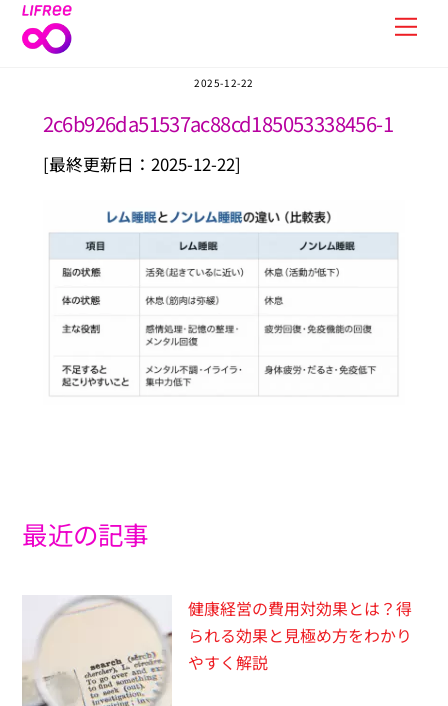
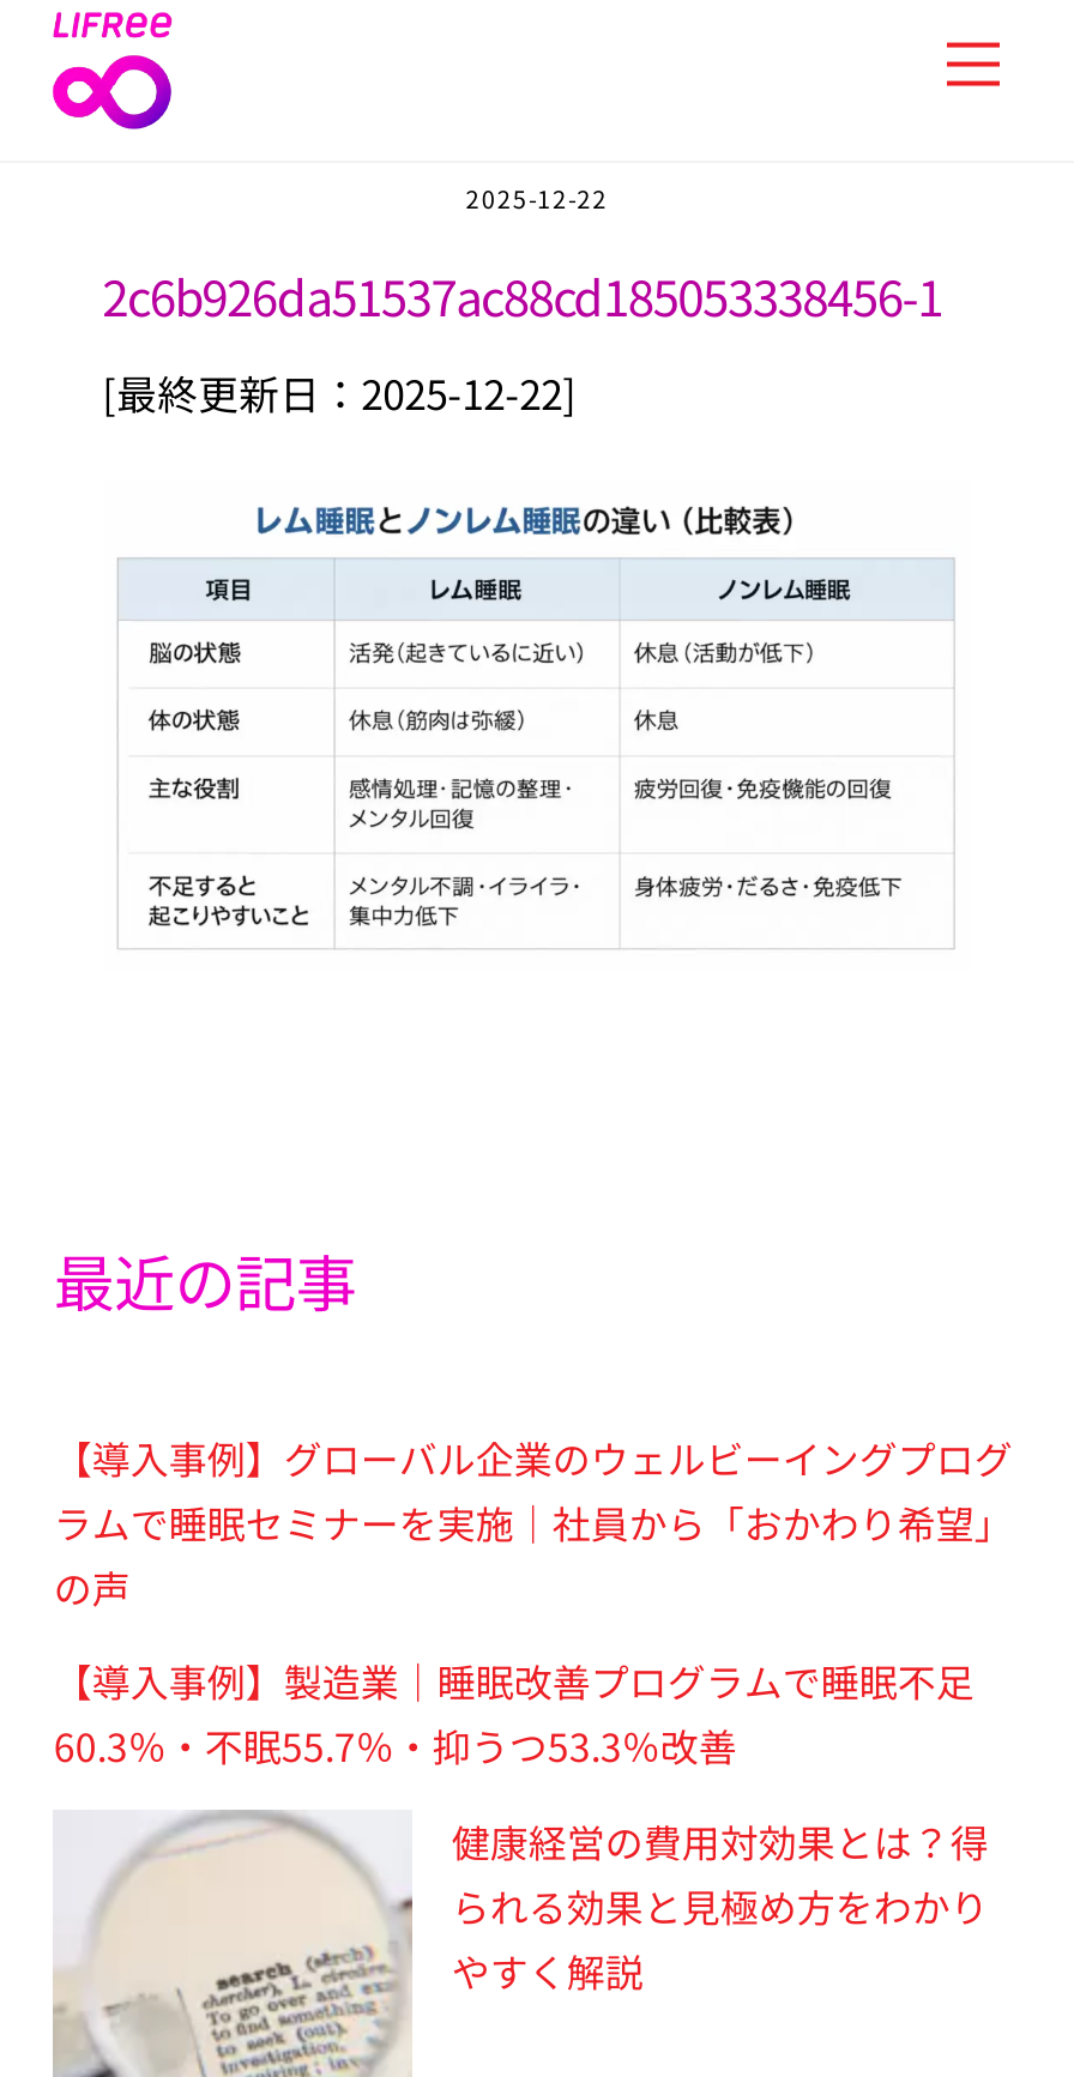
+ 【導入事例】グローバル企業のウェルビーイングプログ
+ ラムで睡眠セミナーを実施｜社員から「おかわり希望」
+ の声
+ 【導入事例】製造業｜睡眠改善プログラムで睡眠不足
+ 60.3％・不眠55.7％・抑うつ53.3％改善
